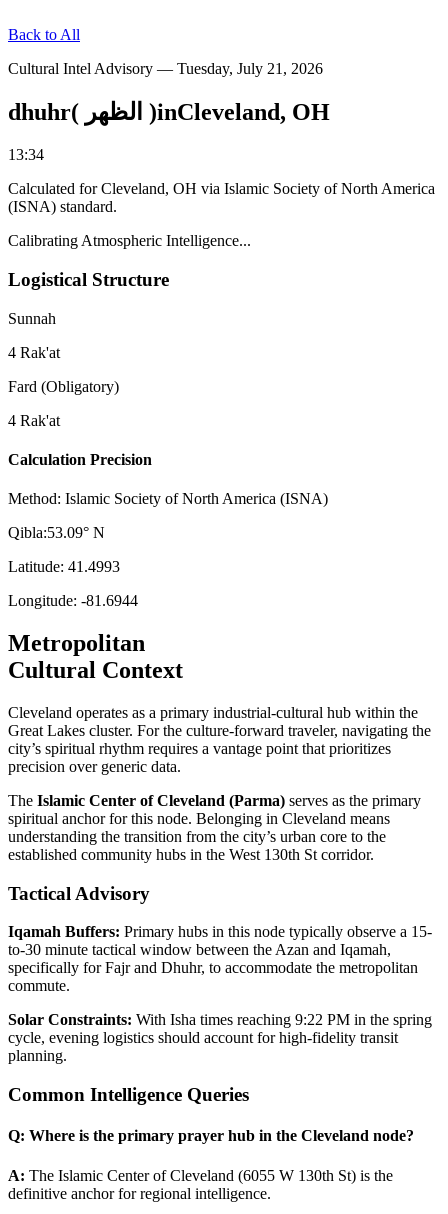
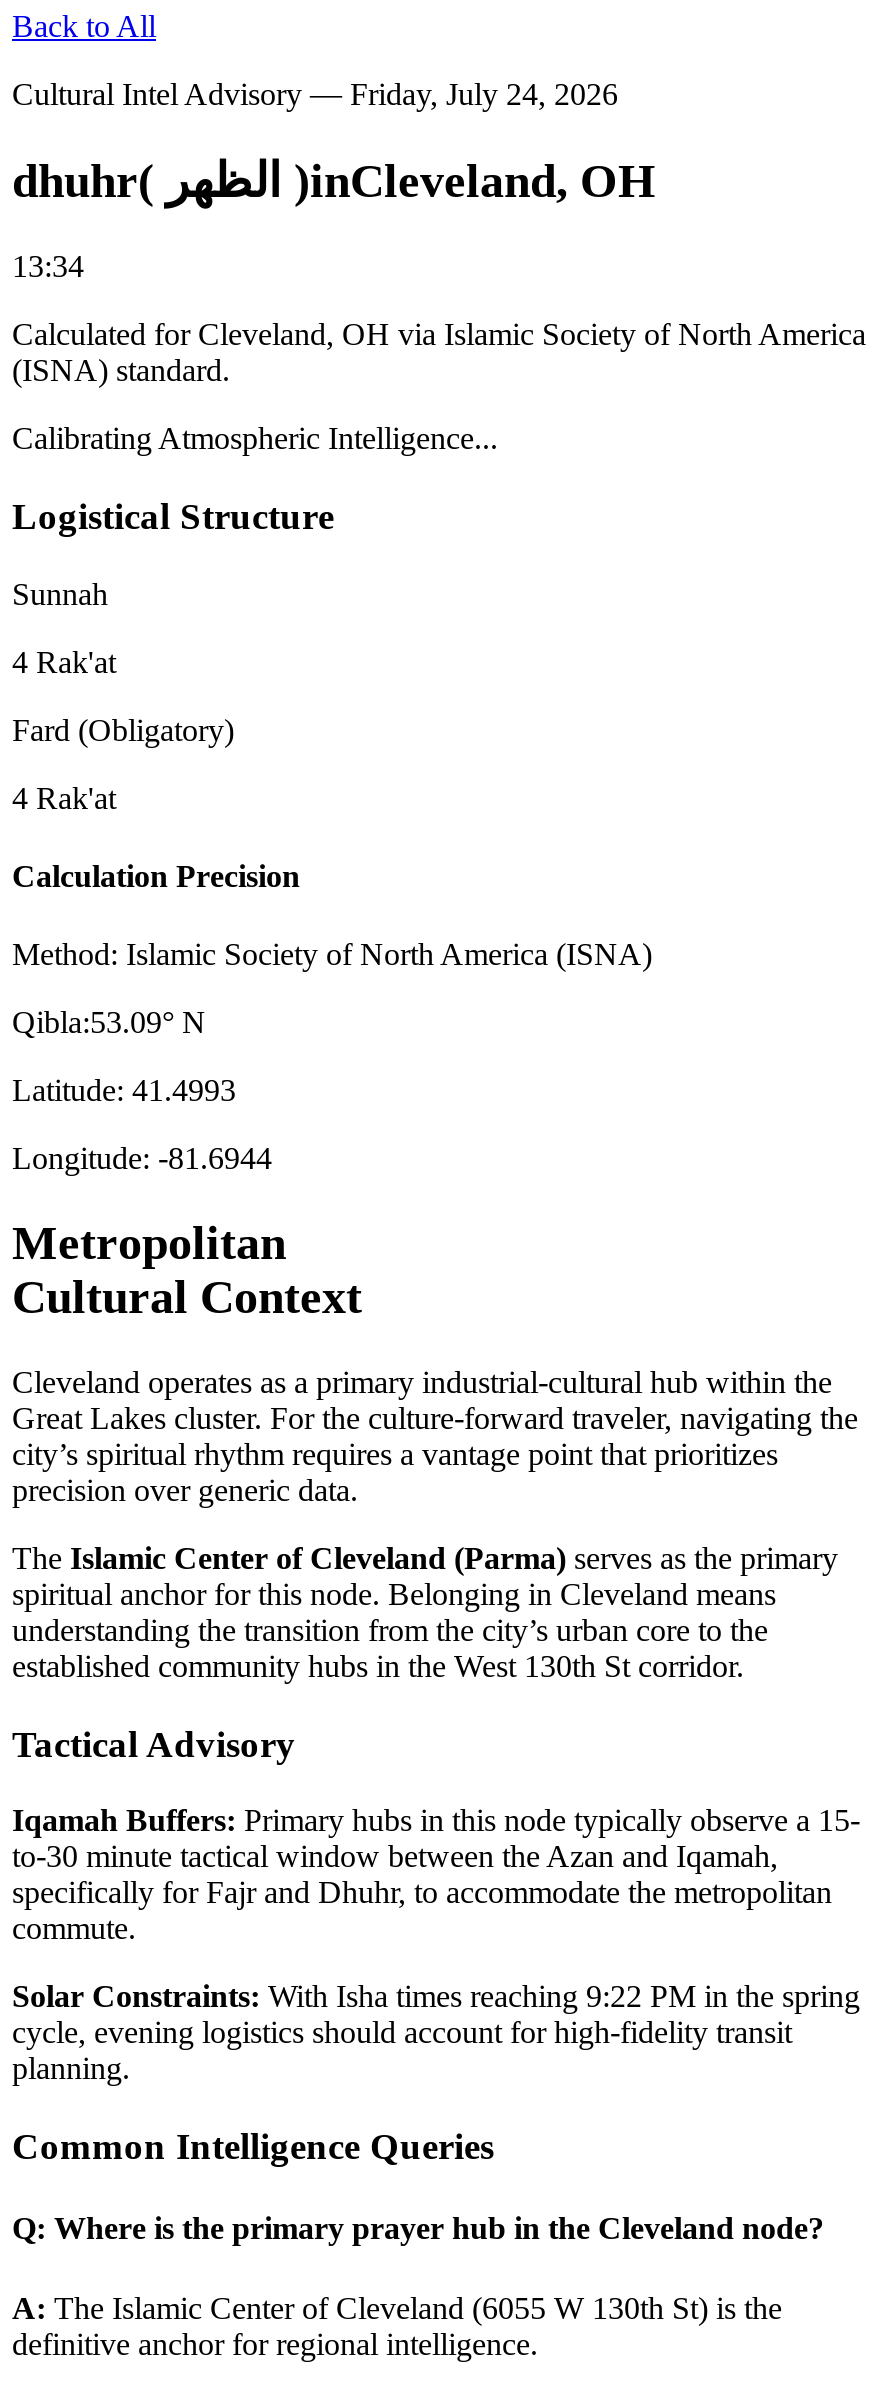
- Cultural Intel Advisory — Tuesday, July 21, 2026
+ Cultural Intel Advisory — Friday, July 24, 2026
